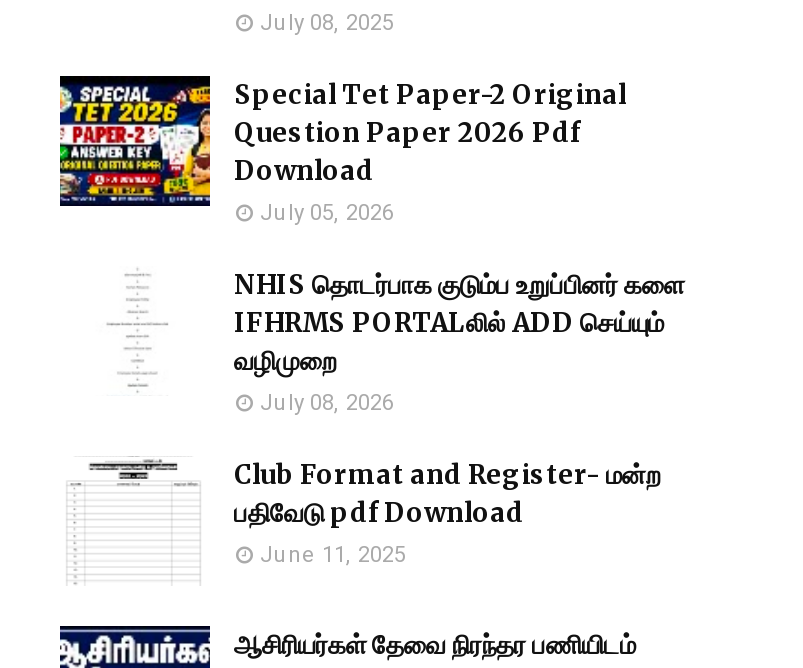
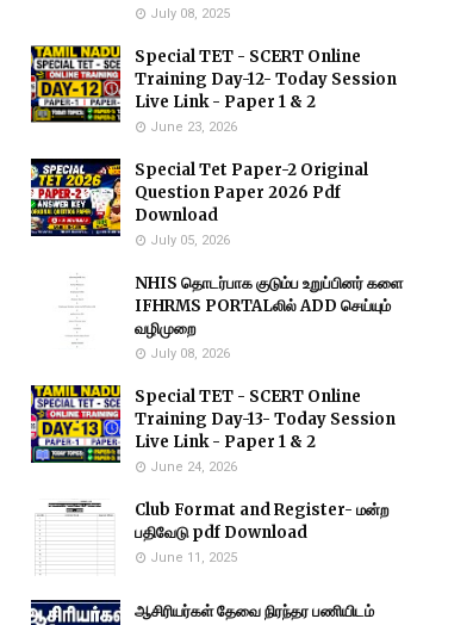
+ [image]
+ Special TET - SCERT Online
+ Training Day-12- Today Session
+ Live Link - Paper 1 & 2
+ June 23, 2026

+ [image]
+ Special TET - SCERT Online
+ Training Day-13- Today Session
+ Live Link - Paper 1 & 2
+ June 24, 2026
